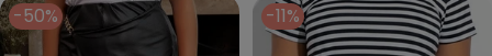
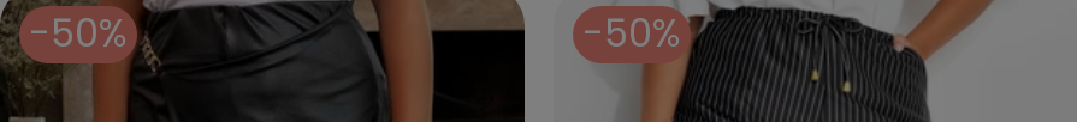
- -11%
+ -50%
